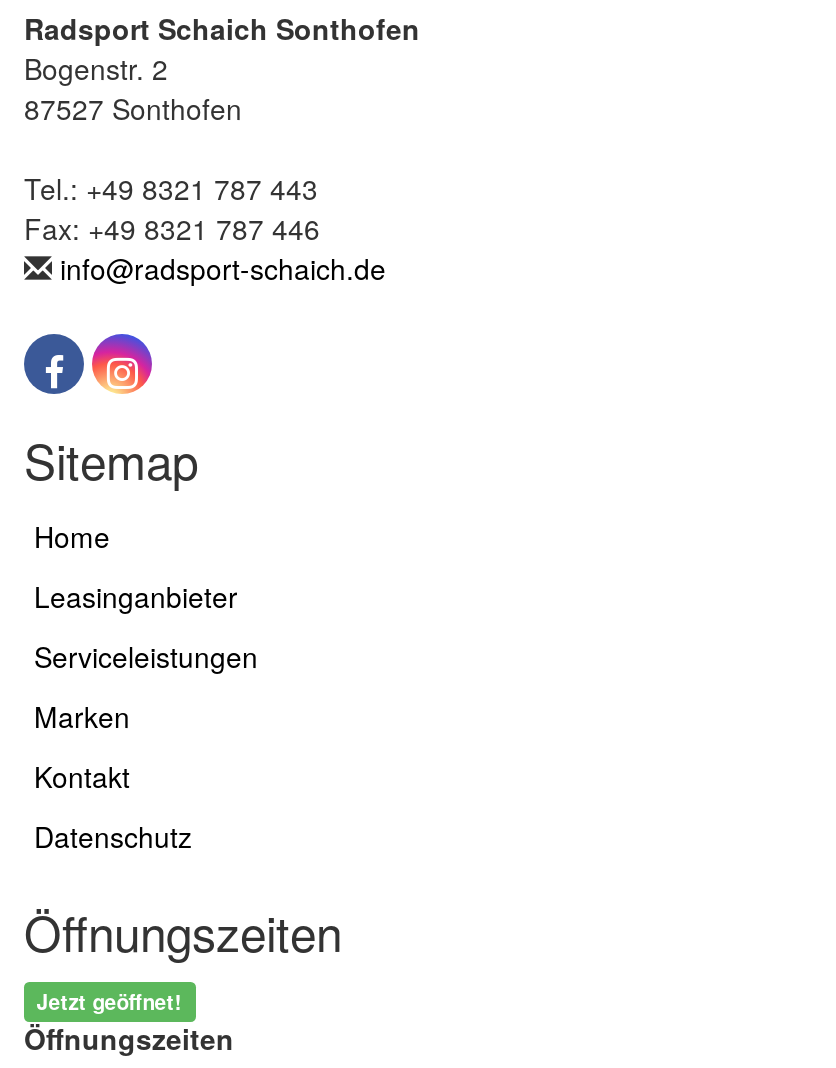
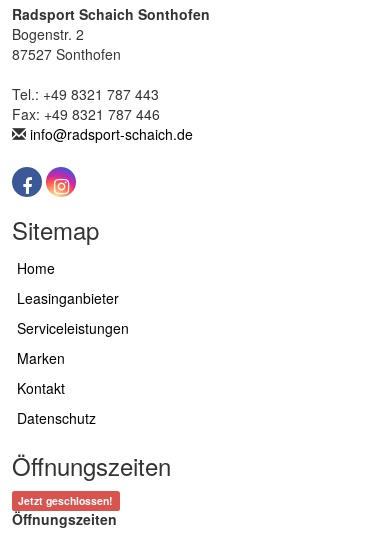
- Jetzt geöffnet!
+ Jetzt geschlossen!
